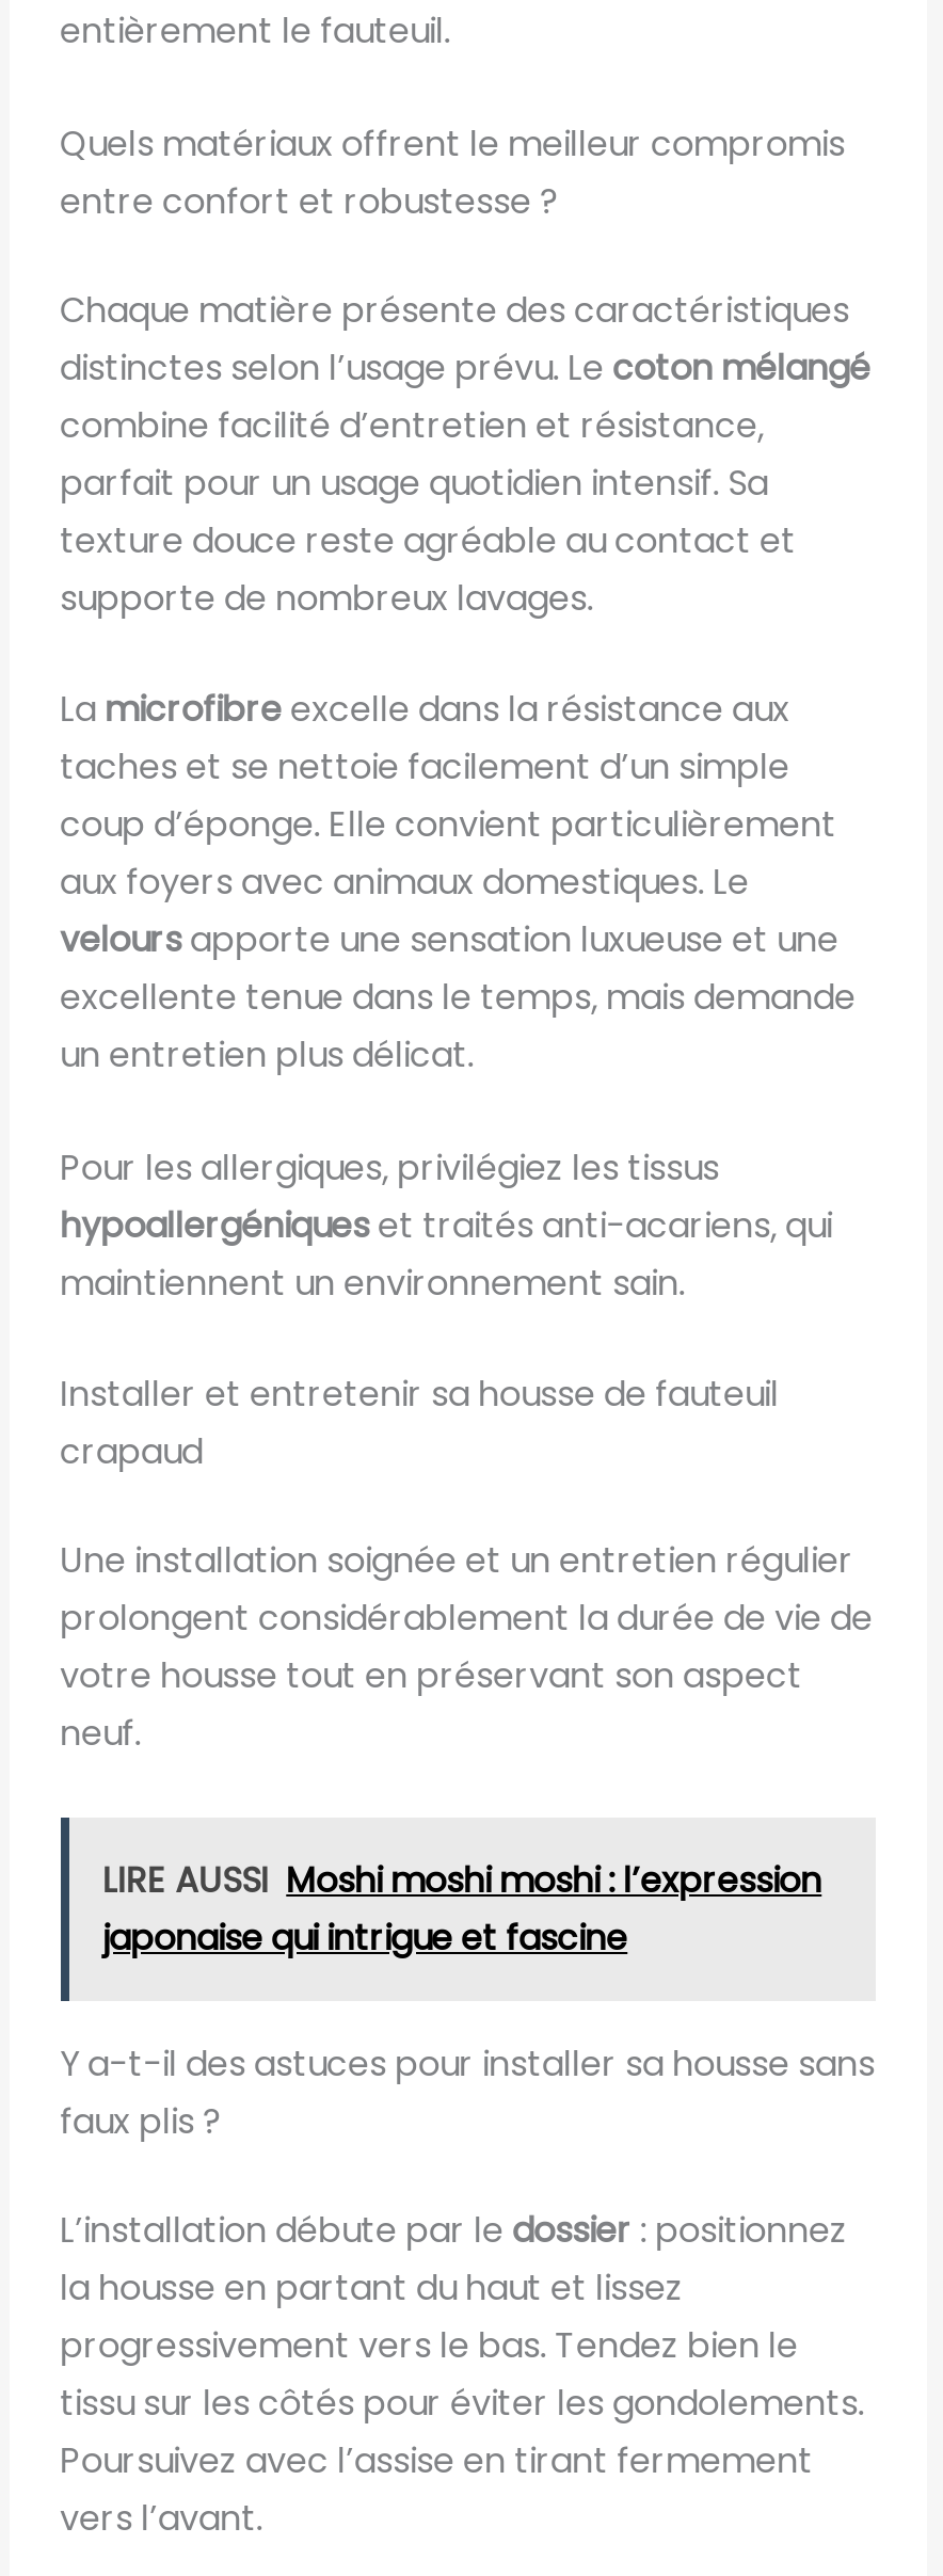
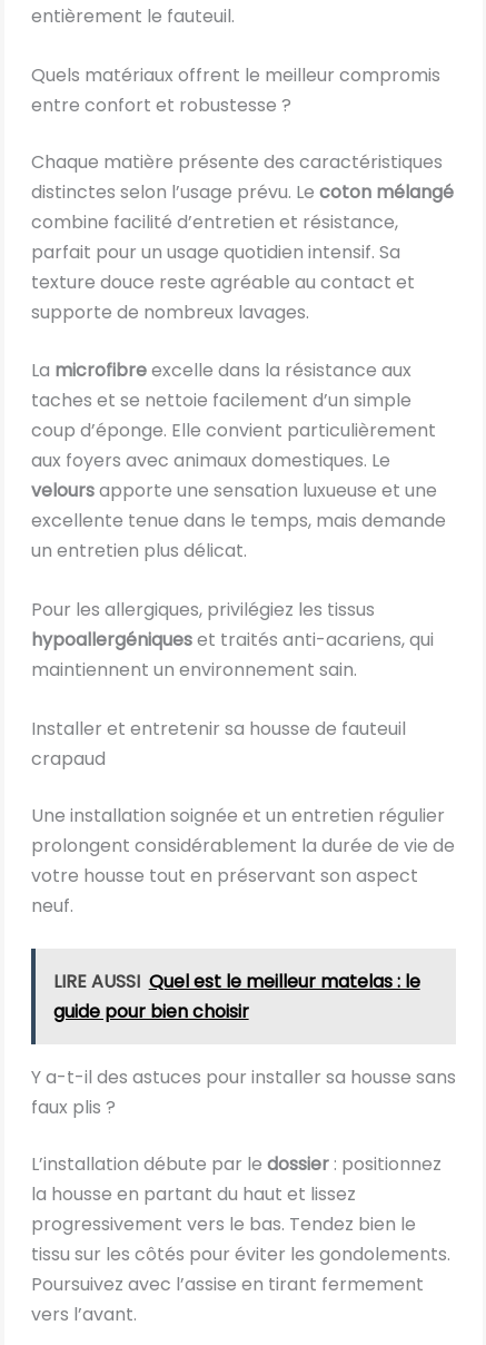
- LIRE AUSSI Moshi moshi moshi : l’expression
- japonaise qui intrigue et fascine
+ LIRE AUSSI Quel est le meilleur matelas : le
+ guide pour bien choisir
